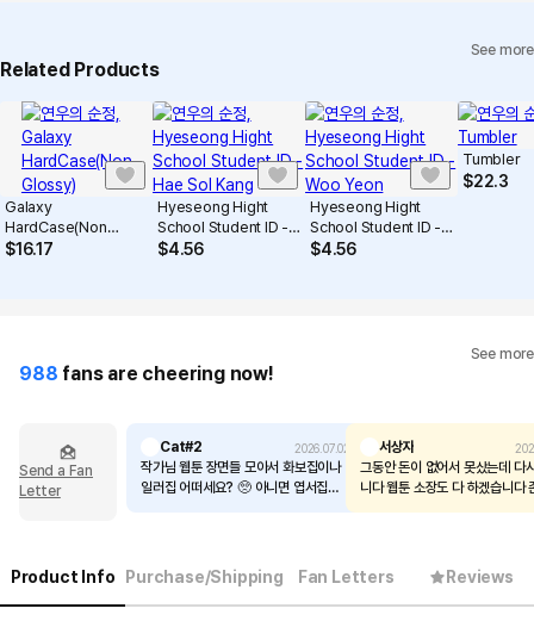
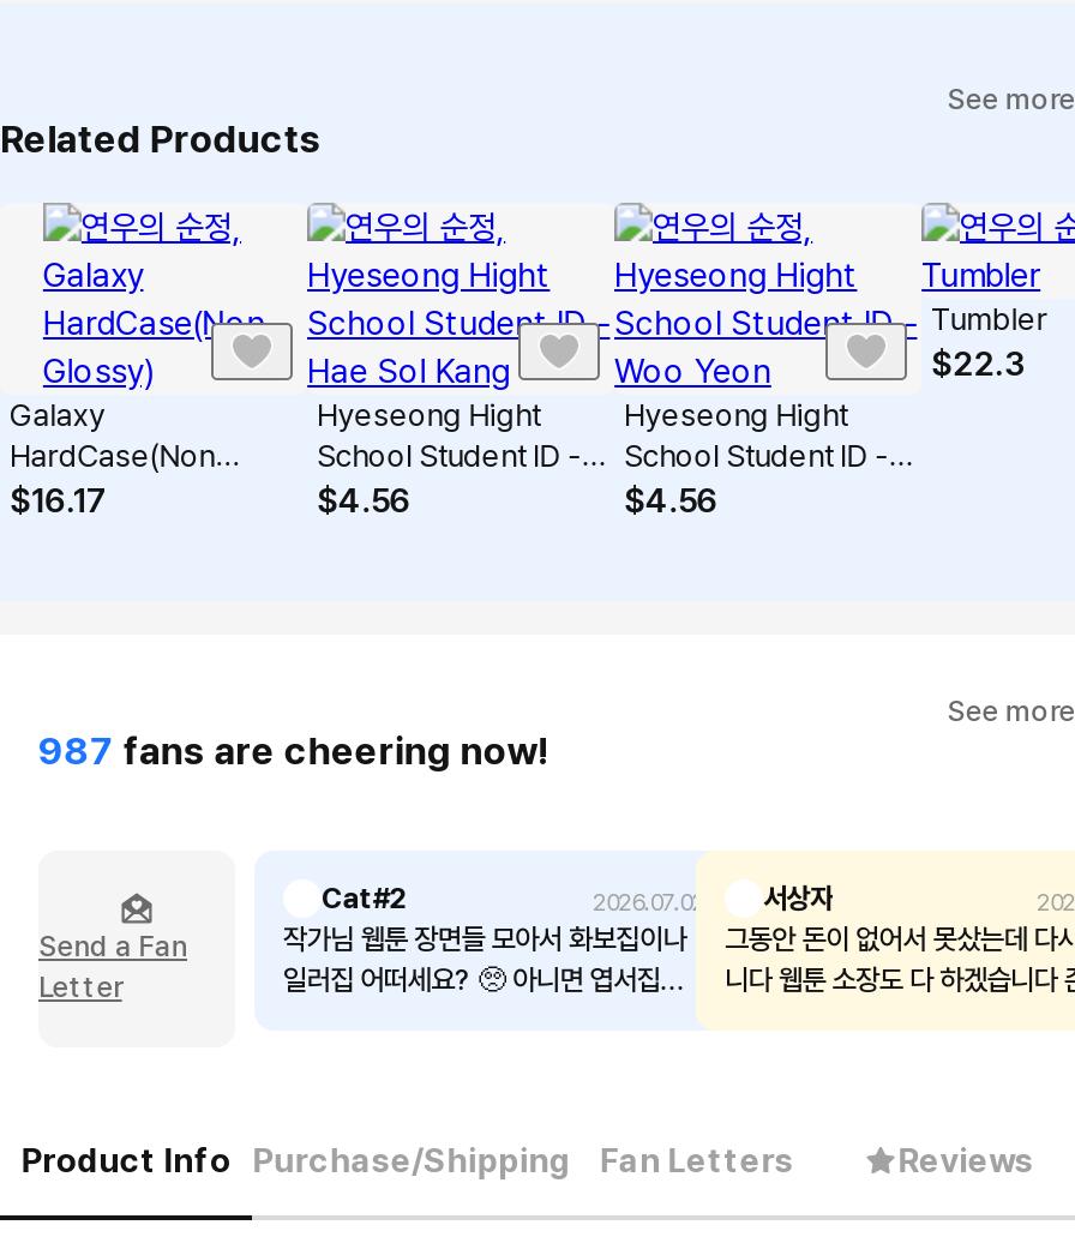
- 988 fans are cheering now!
+ 987 fans are cheering now!
